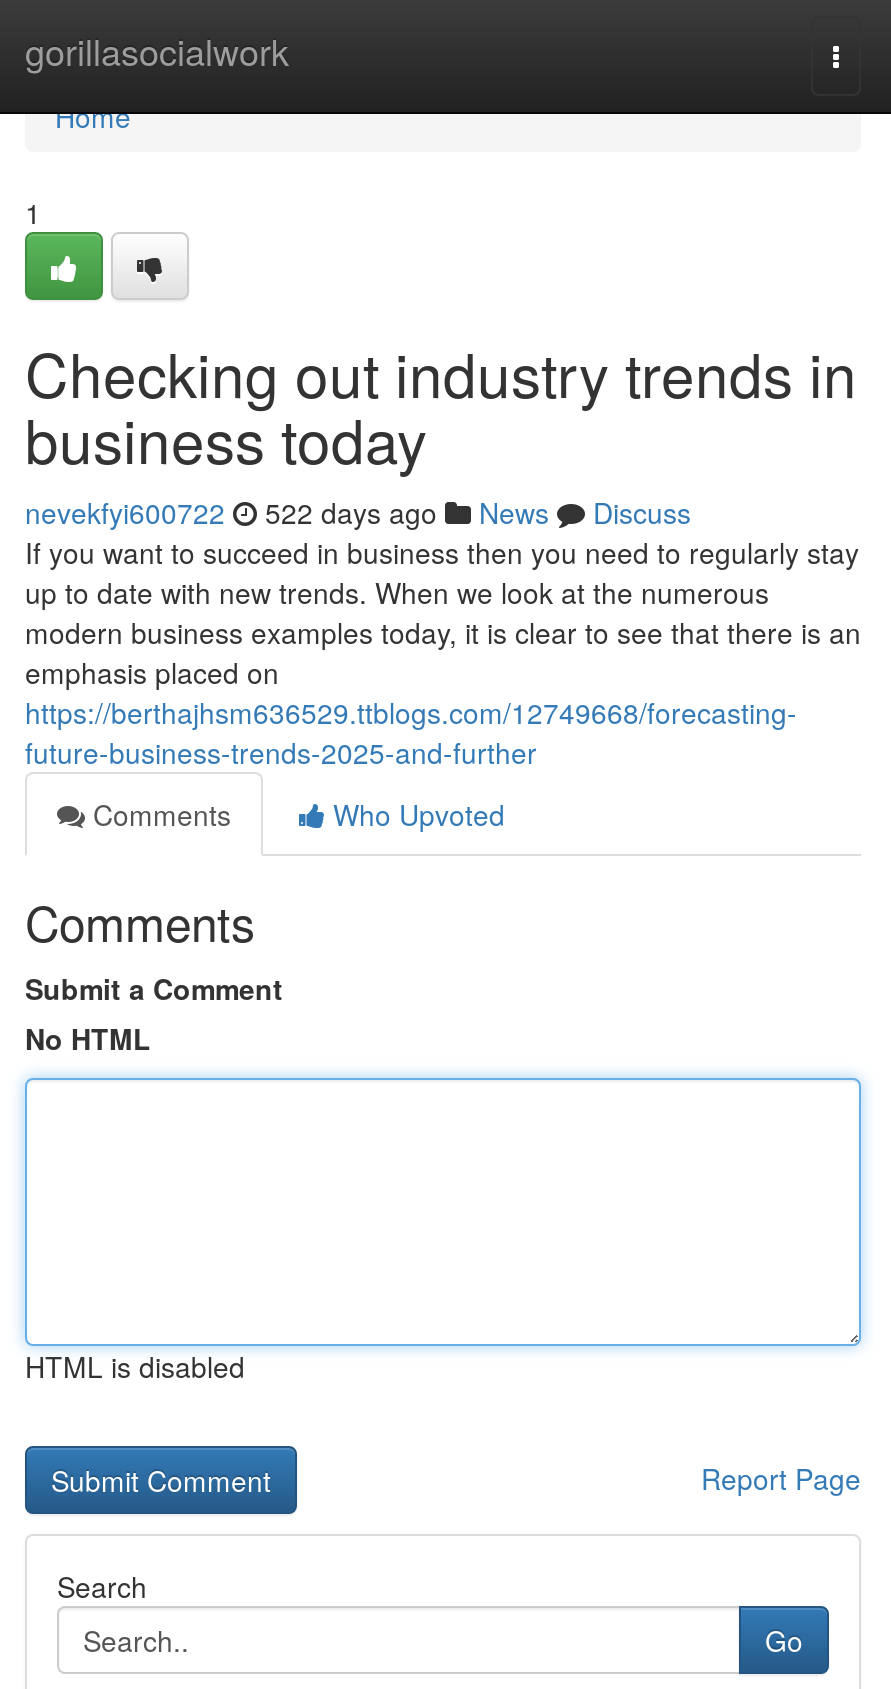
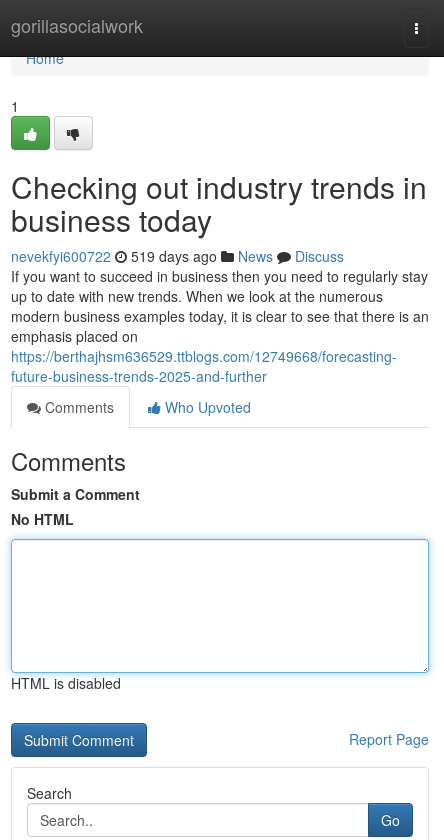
- nevekfyi600722 522 days ago News Discuss
+ nevekfyi600722 519 days ago News Discuss
